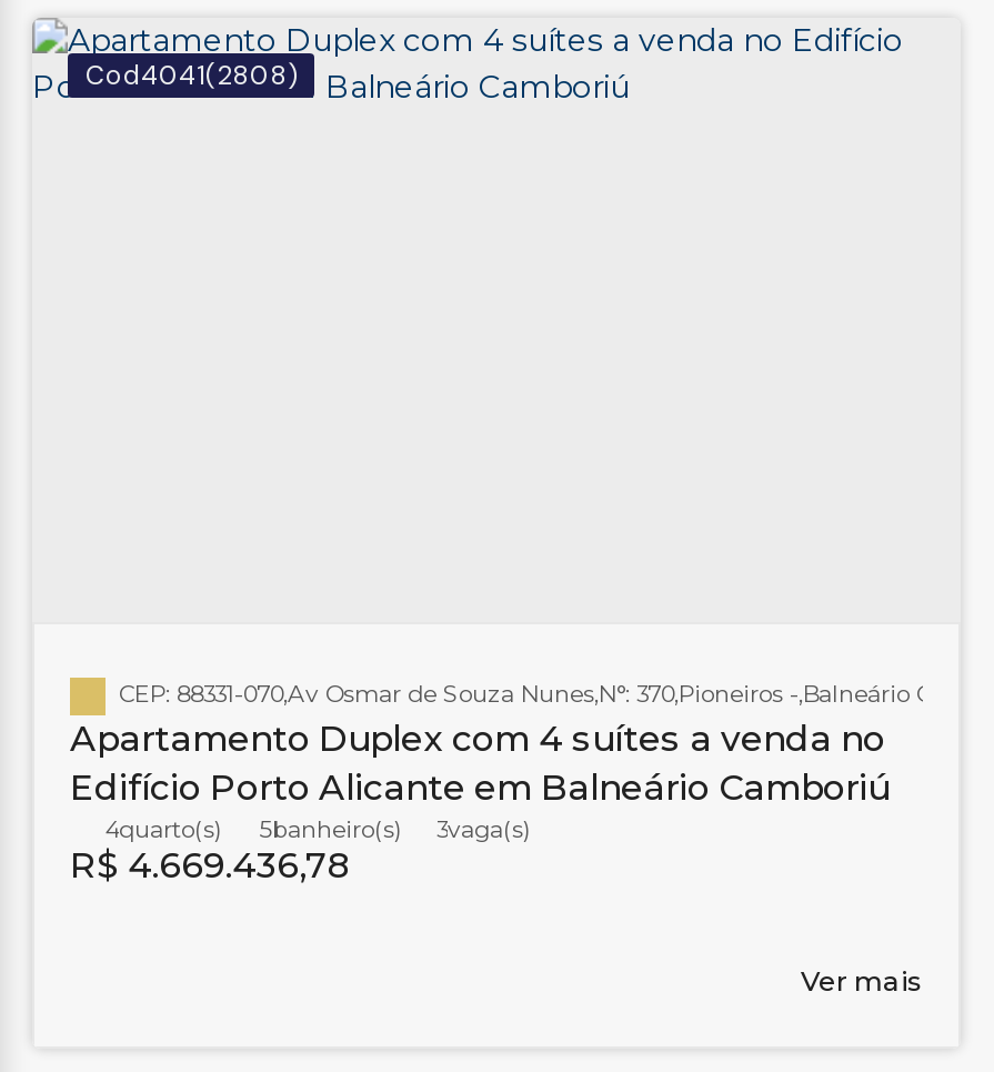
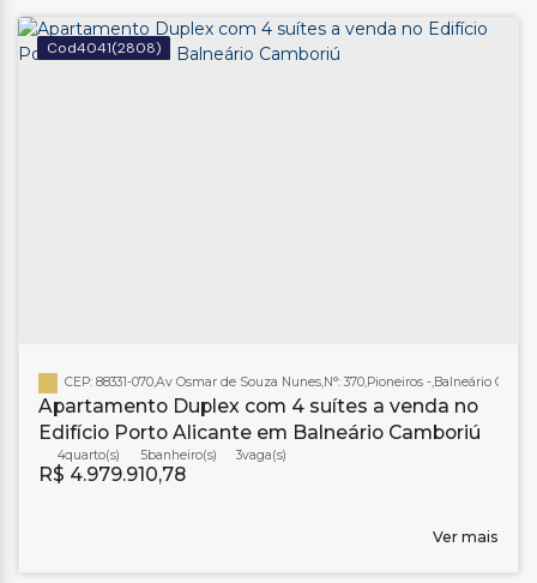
- R$4.669.436,78
+ R$4.979.910,78
